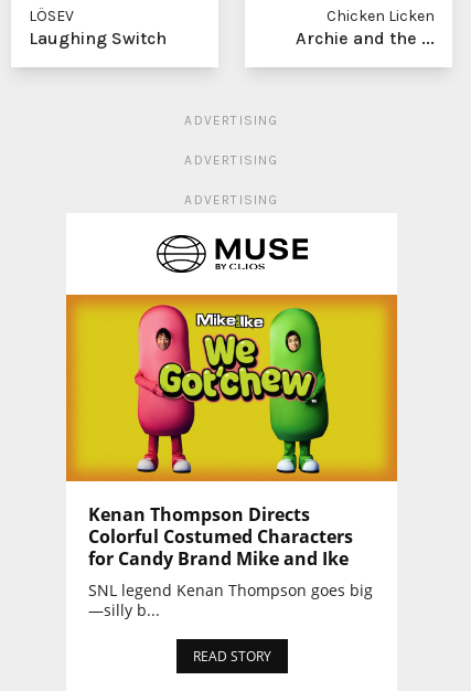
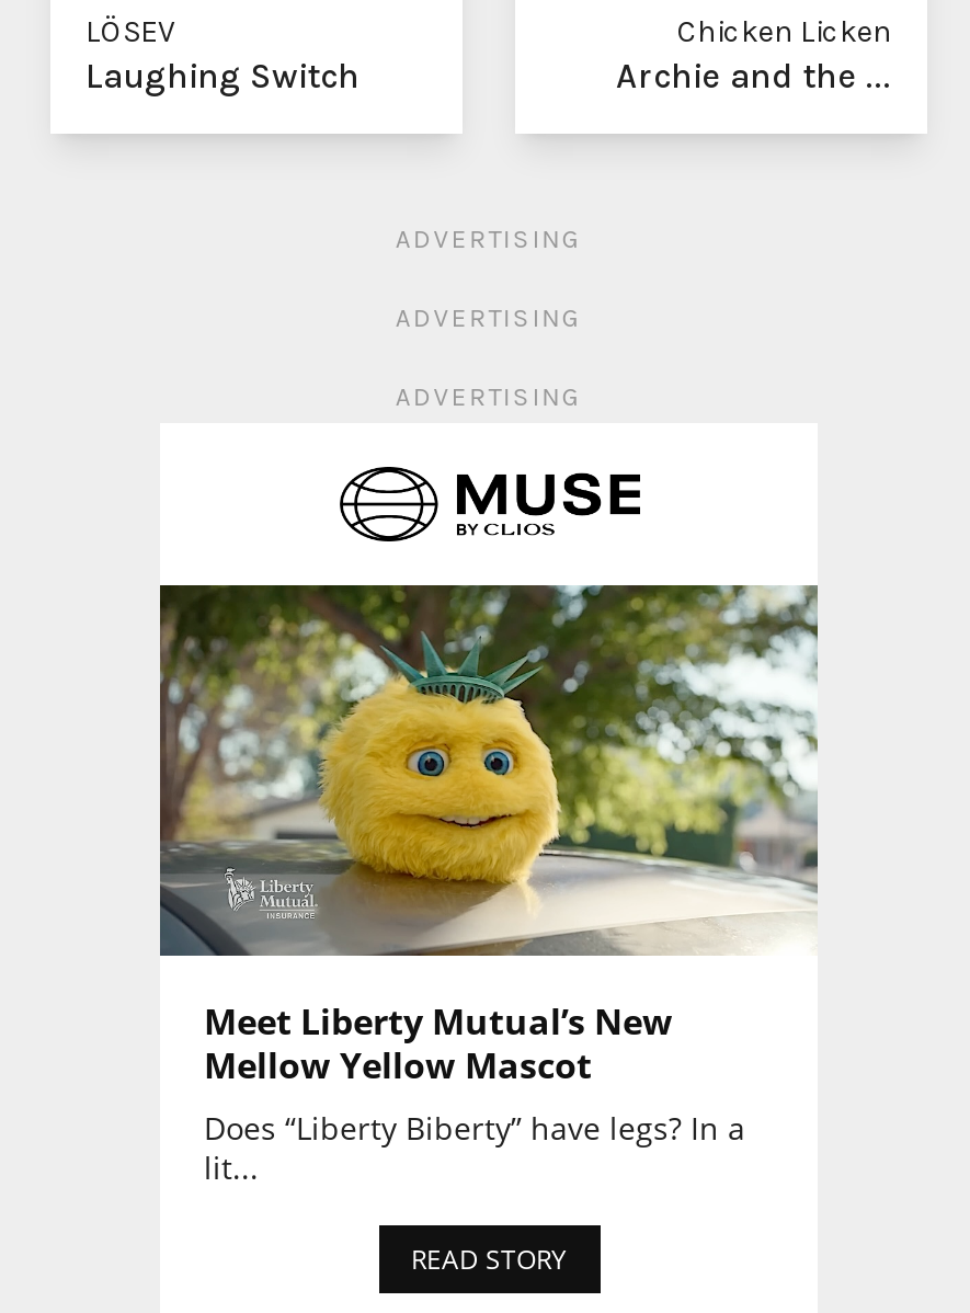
- [image]
- Kenan Thompson Directs
- Colorful Costumed Characters
- for Candy Brand Mike and Ike
- SNL legend Kenan Thompson goes big
- —silly b...
+ [image]
+ Meet Liberty Mutual’s New
+ Mellow Yellow Mascot
+ Does “Liberty Biberty” have legs? In a
+ lit...
